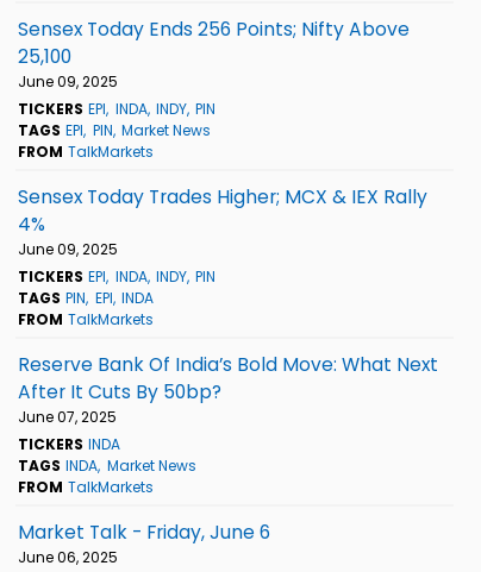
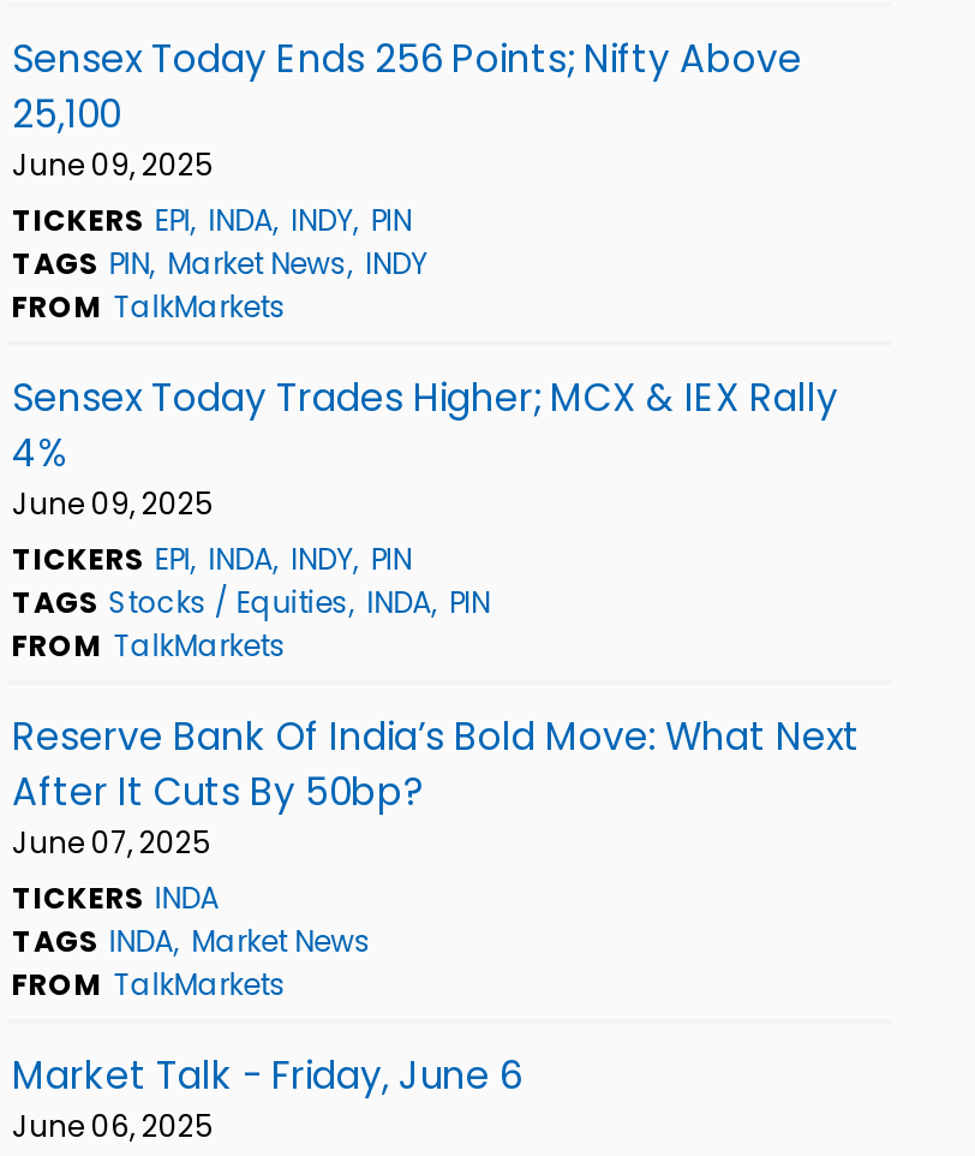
- TAGS EPI PIN Market News
+ TAGS PIN Market News INDY

- TAGS PIN EPI INDA
+ TAGS Stocks / Equities INDA PIN
